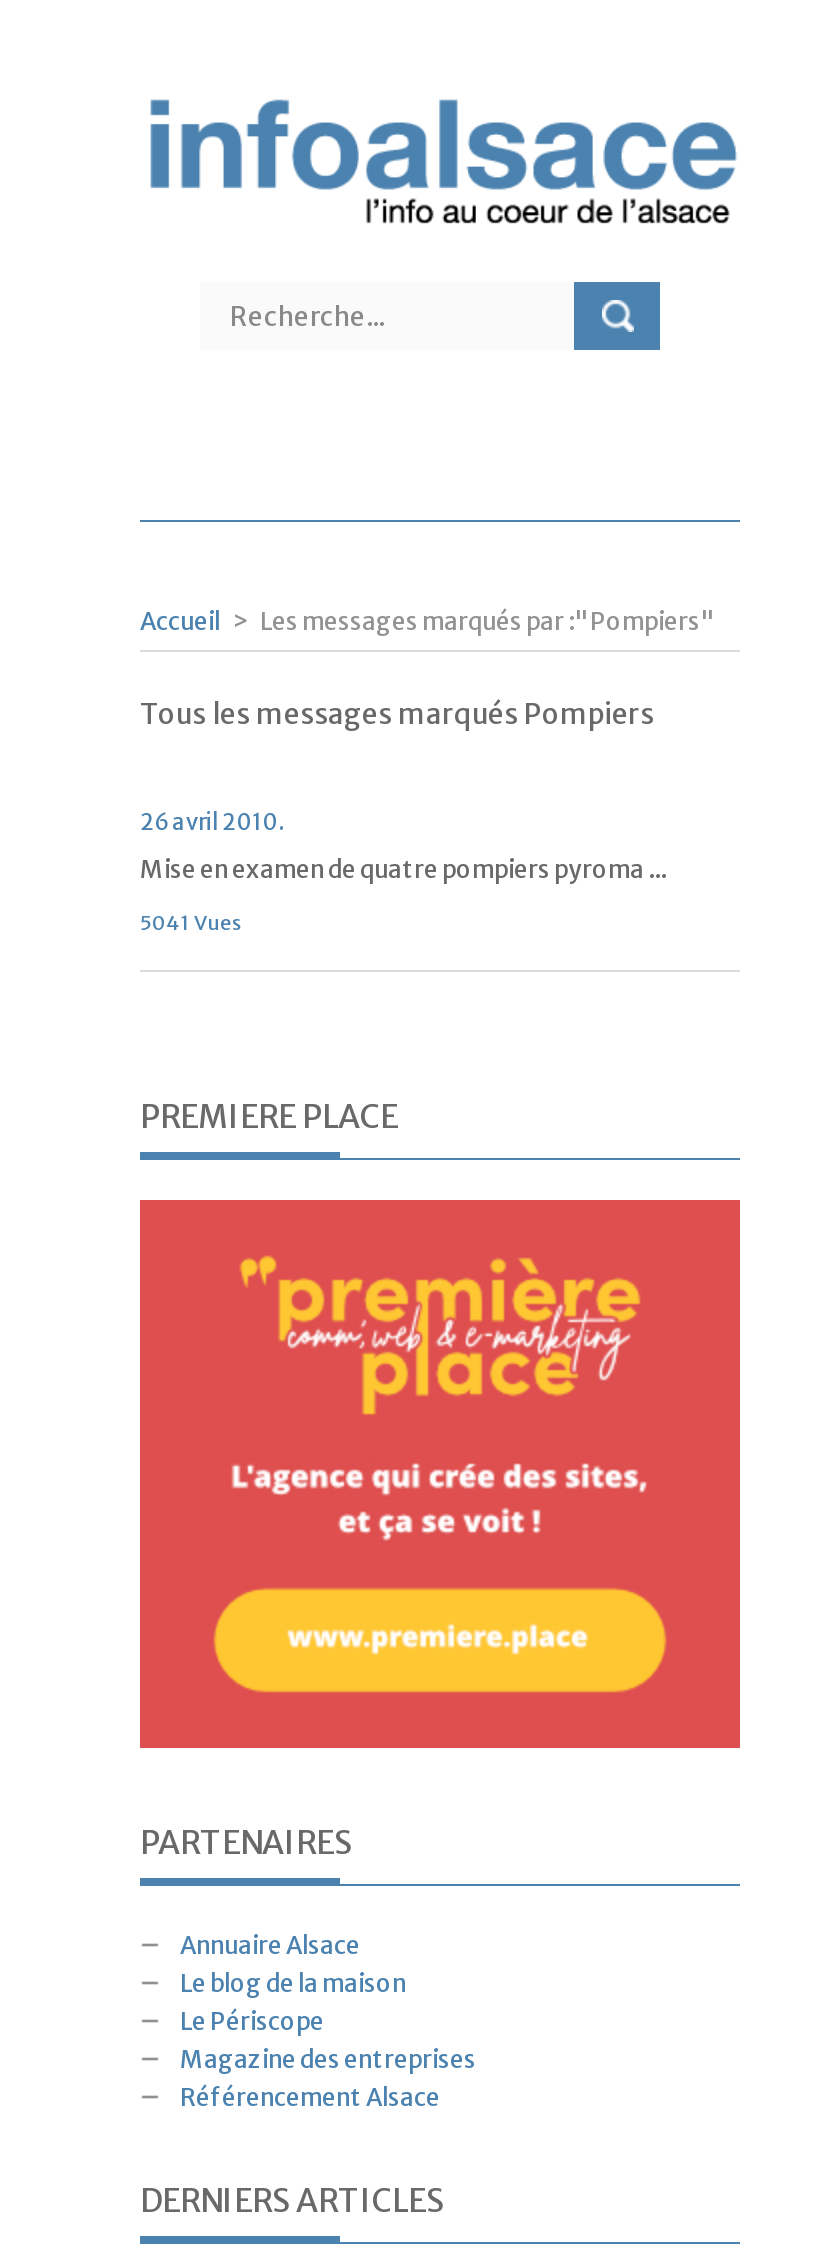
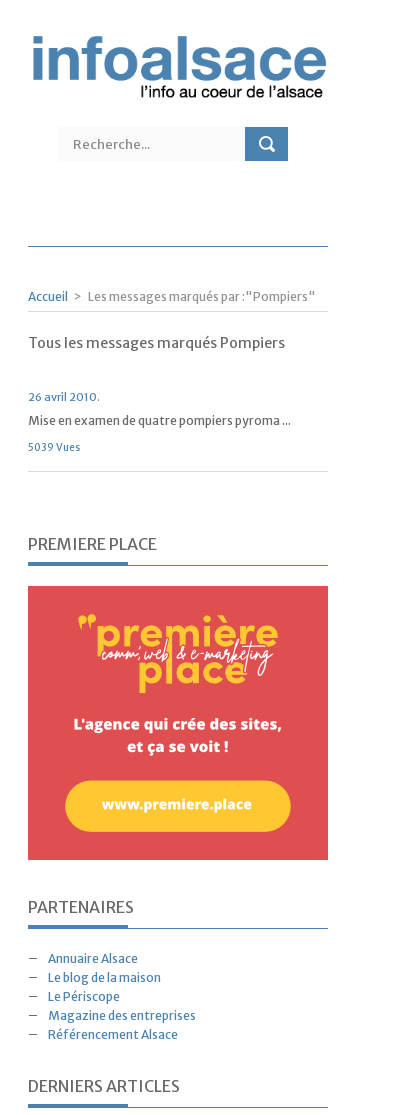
- 5041 Vues
+ 5039 Vues
